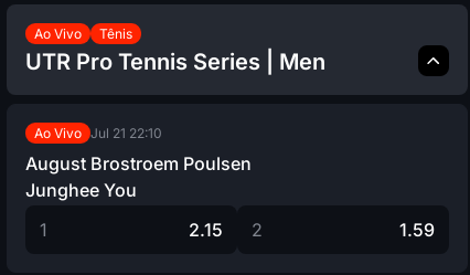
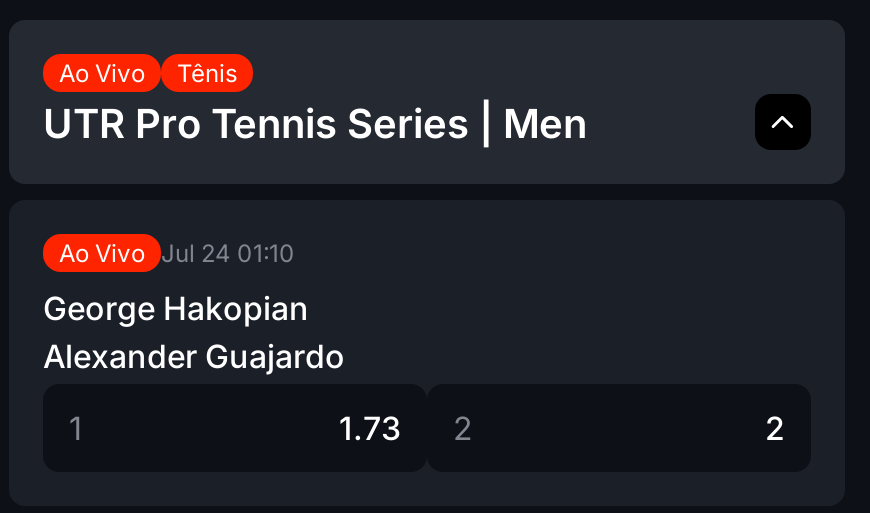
- Ao Vivo Jul 21 22:10
+ Ao Vivo Jul 24 01:10

- August Brostroem Poulsen
- Junghee You
+ George Hakopian
+ Alexander Guajardo

- 2.15 2
+ 1.73 2

- 1.59
+ 2
